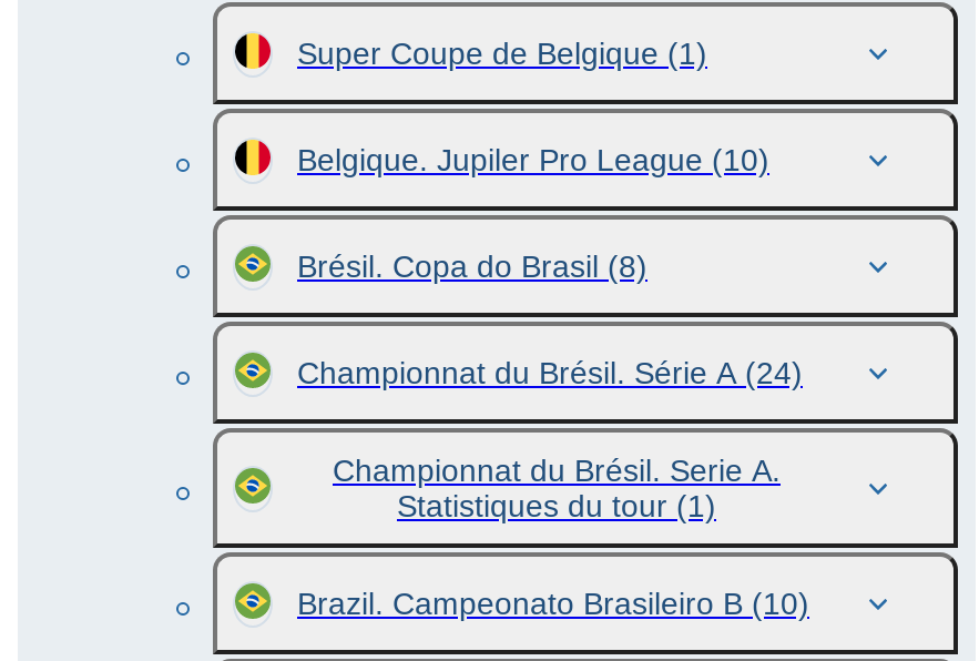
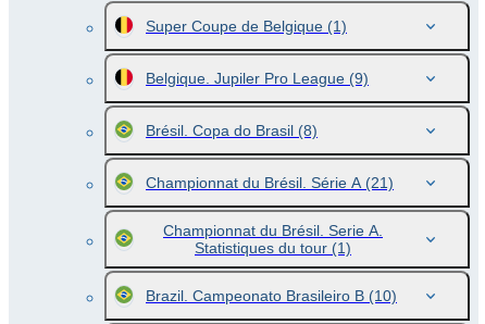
- Belgique. Jupiler Pro League (10)
+ Belgique. Jupiler Pro League (9)

- Championnat du Brésil. Série A (24)
+ Championnat du Brésil. Série A (21)
